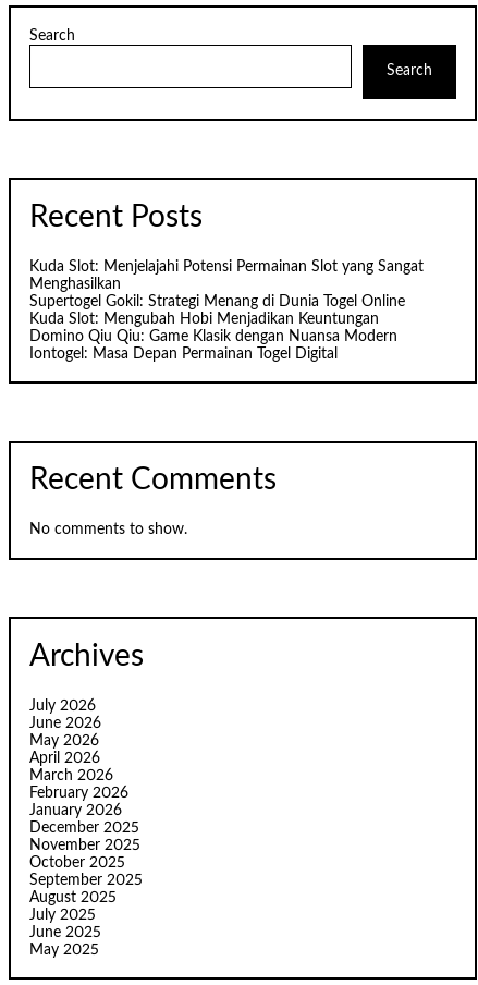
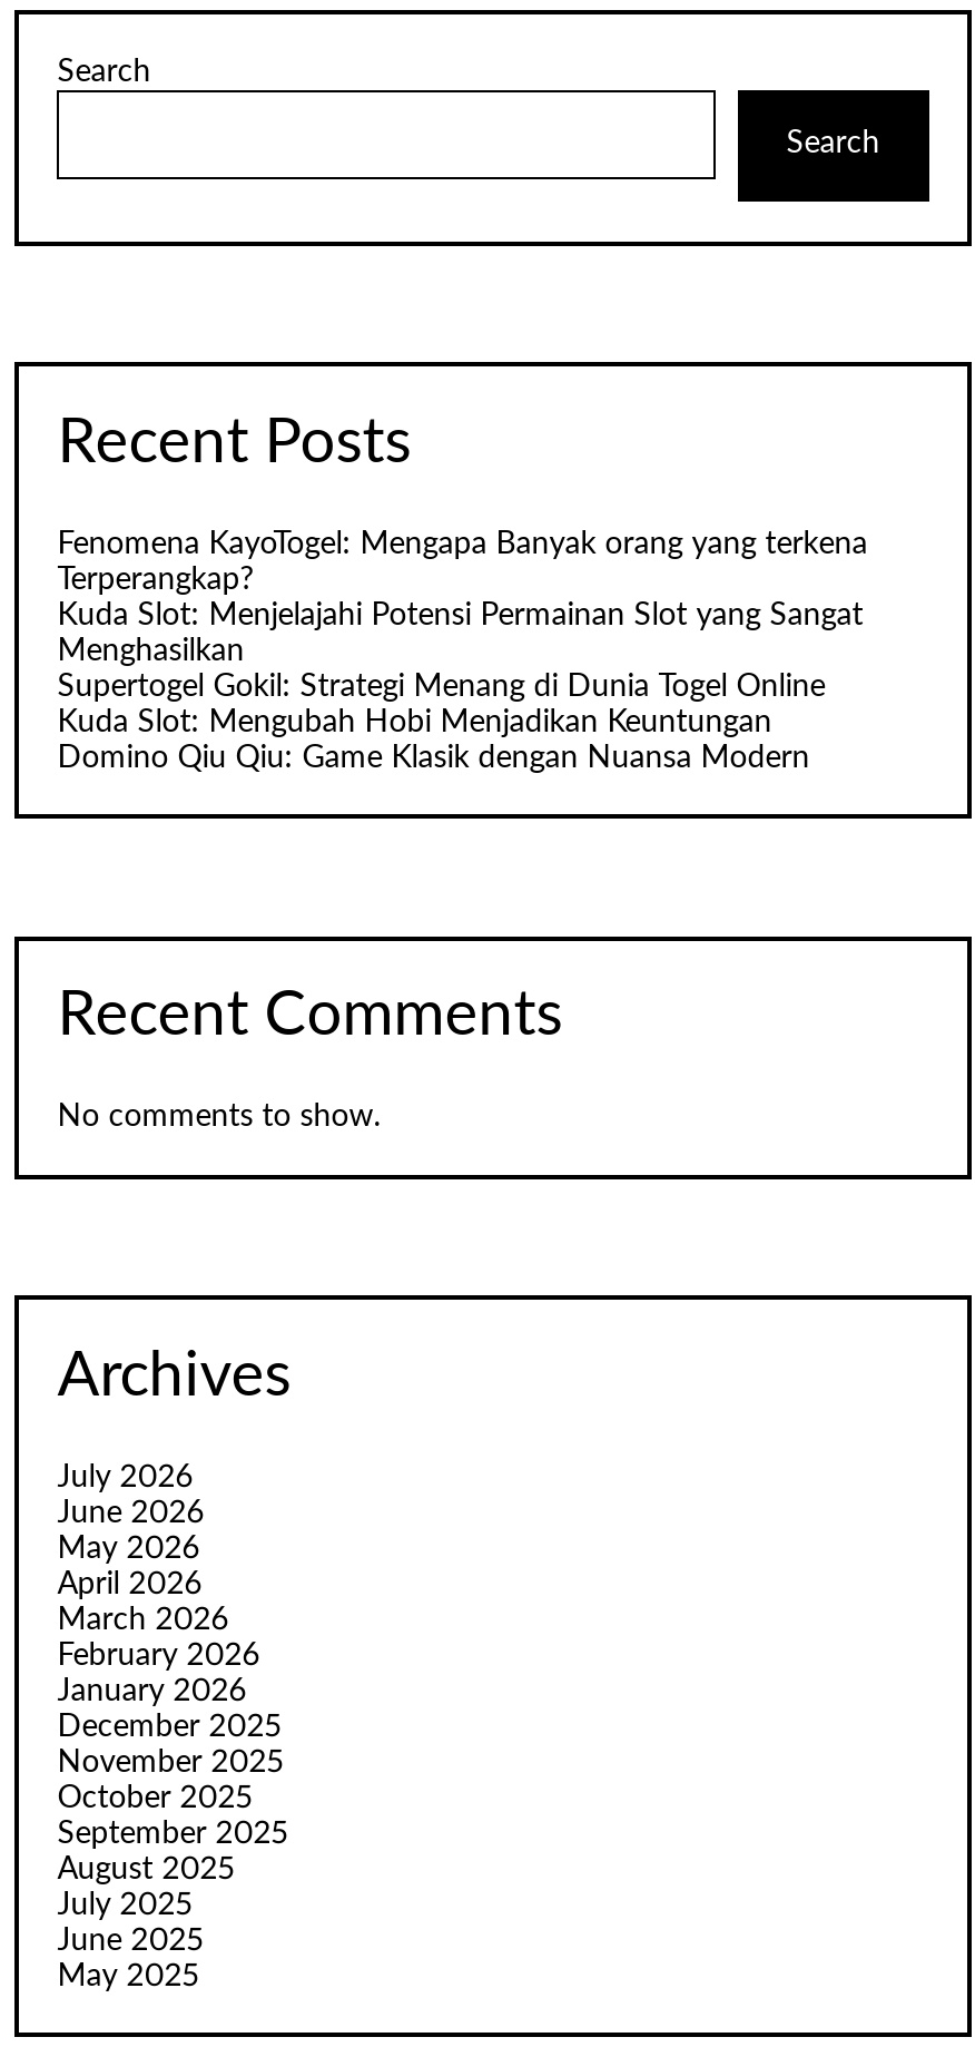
+ Fenomena KayoTogel: Mengapa Banyak orang yang terkena
+ Terperangkap?

moved down: Kuda Slot: Menjelajahi Potensi Permainan Slot yang Sangat | Menghasilkan | Supertogel Gokil: Strategi Menang di Dunia Togel Online | Kuda Slot: Mengubah Hobi Menjadikan Keuntungan | Domino Qiu Qiu: Game Klasik dengan Nuansa Modern

- Iontogel: Masa Depan Permainan Togel Digital
